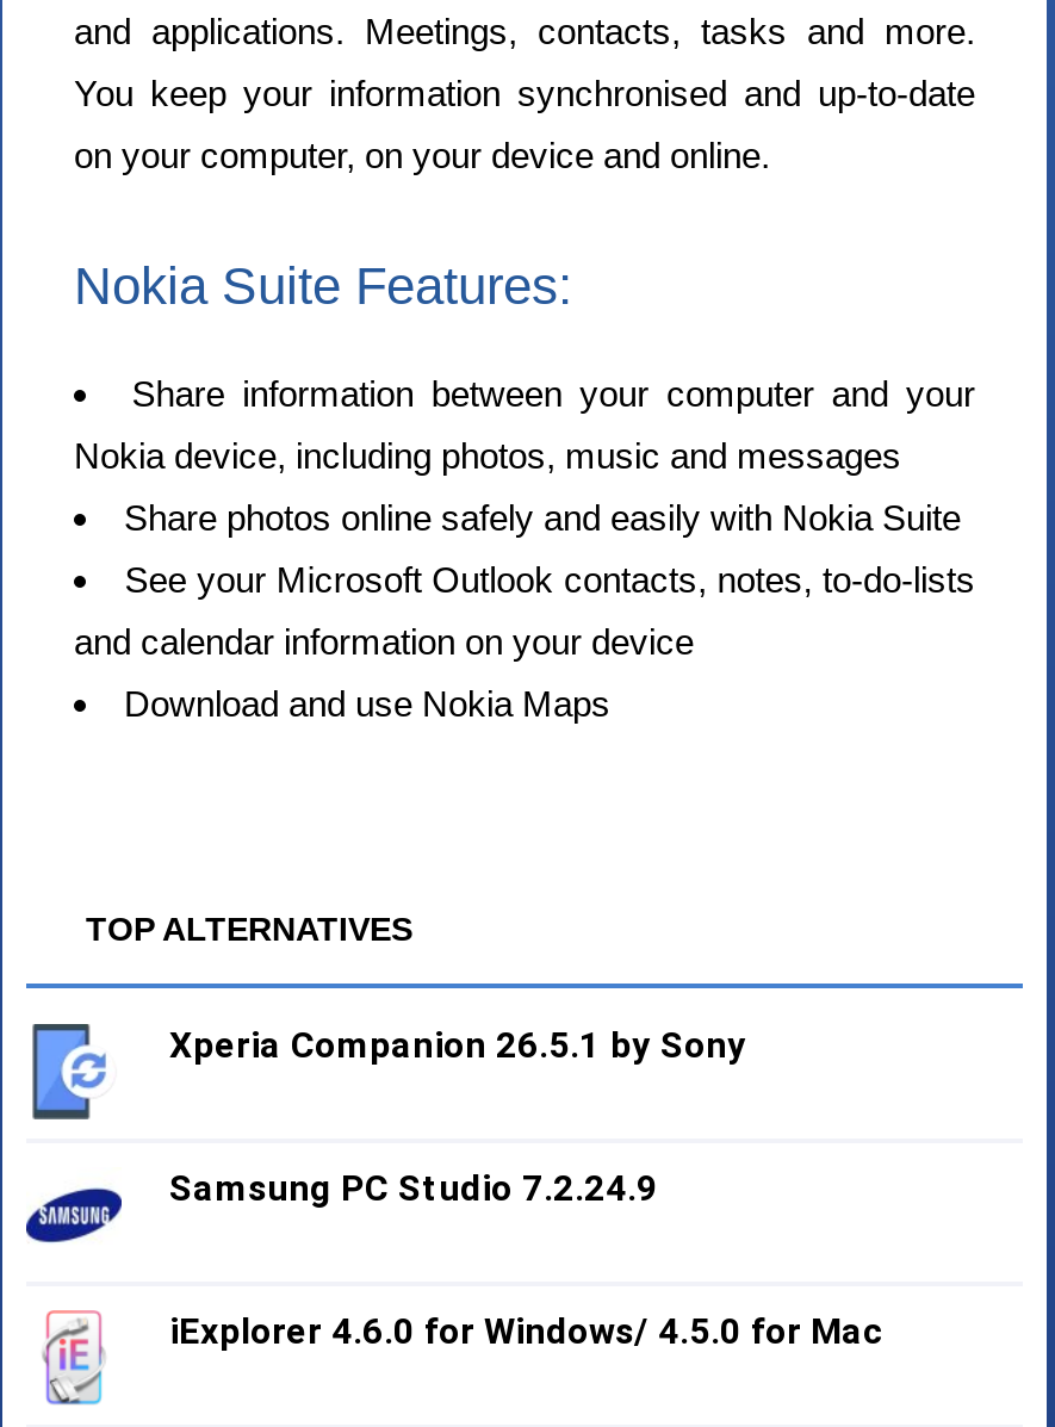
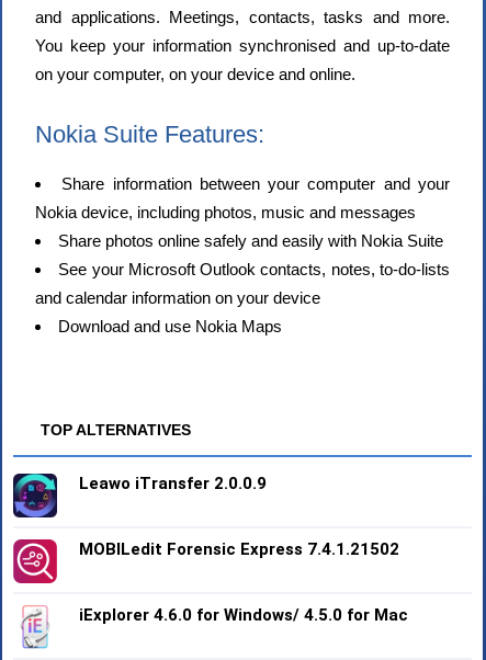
- [image]
- Xperia Companion 26.5.1 by Sony
+ [image]
+ Leawo iTransfer 2.0.0.9

- [image]
- Samsung PC Studio 7.2.24.9
+ [image]
+ MOBILedit Forensic Express 7.4.1.21502
